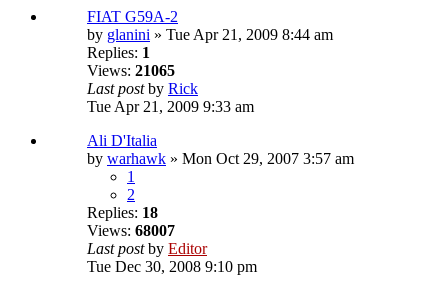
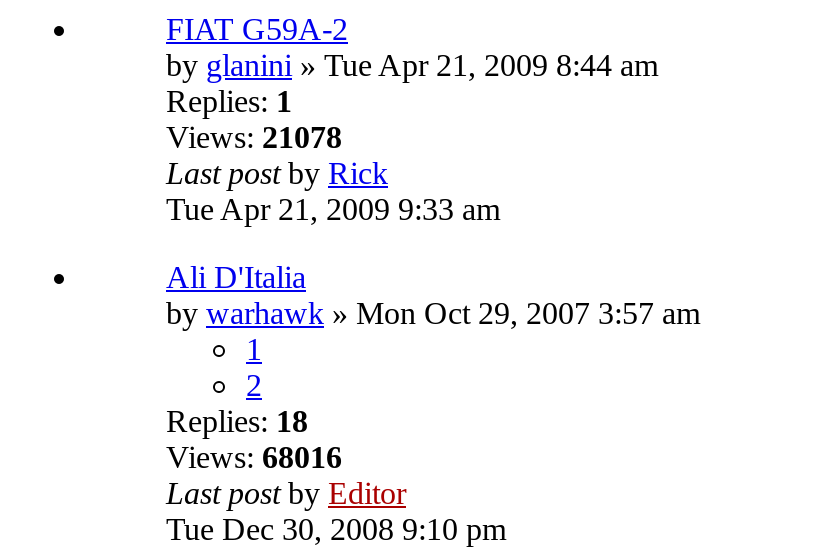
- Views: 21065
+ Views: 21078

- Views: 68007
+ Views: 68016
